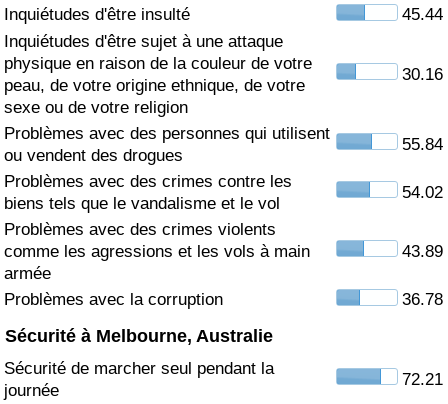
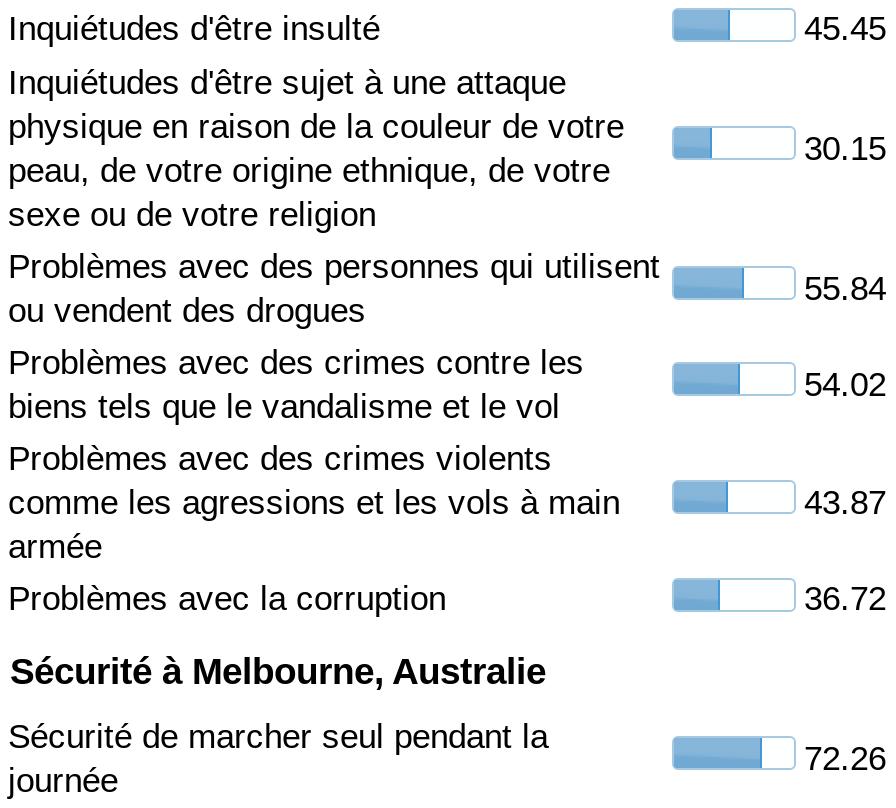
- 45.44
+ 45.45

- 30.16
+ 30.15

- 43.89
+ 43.87

- 36.78
+ 36.72

- 72.21
+ 72.26
